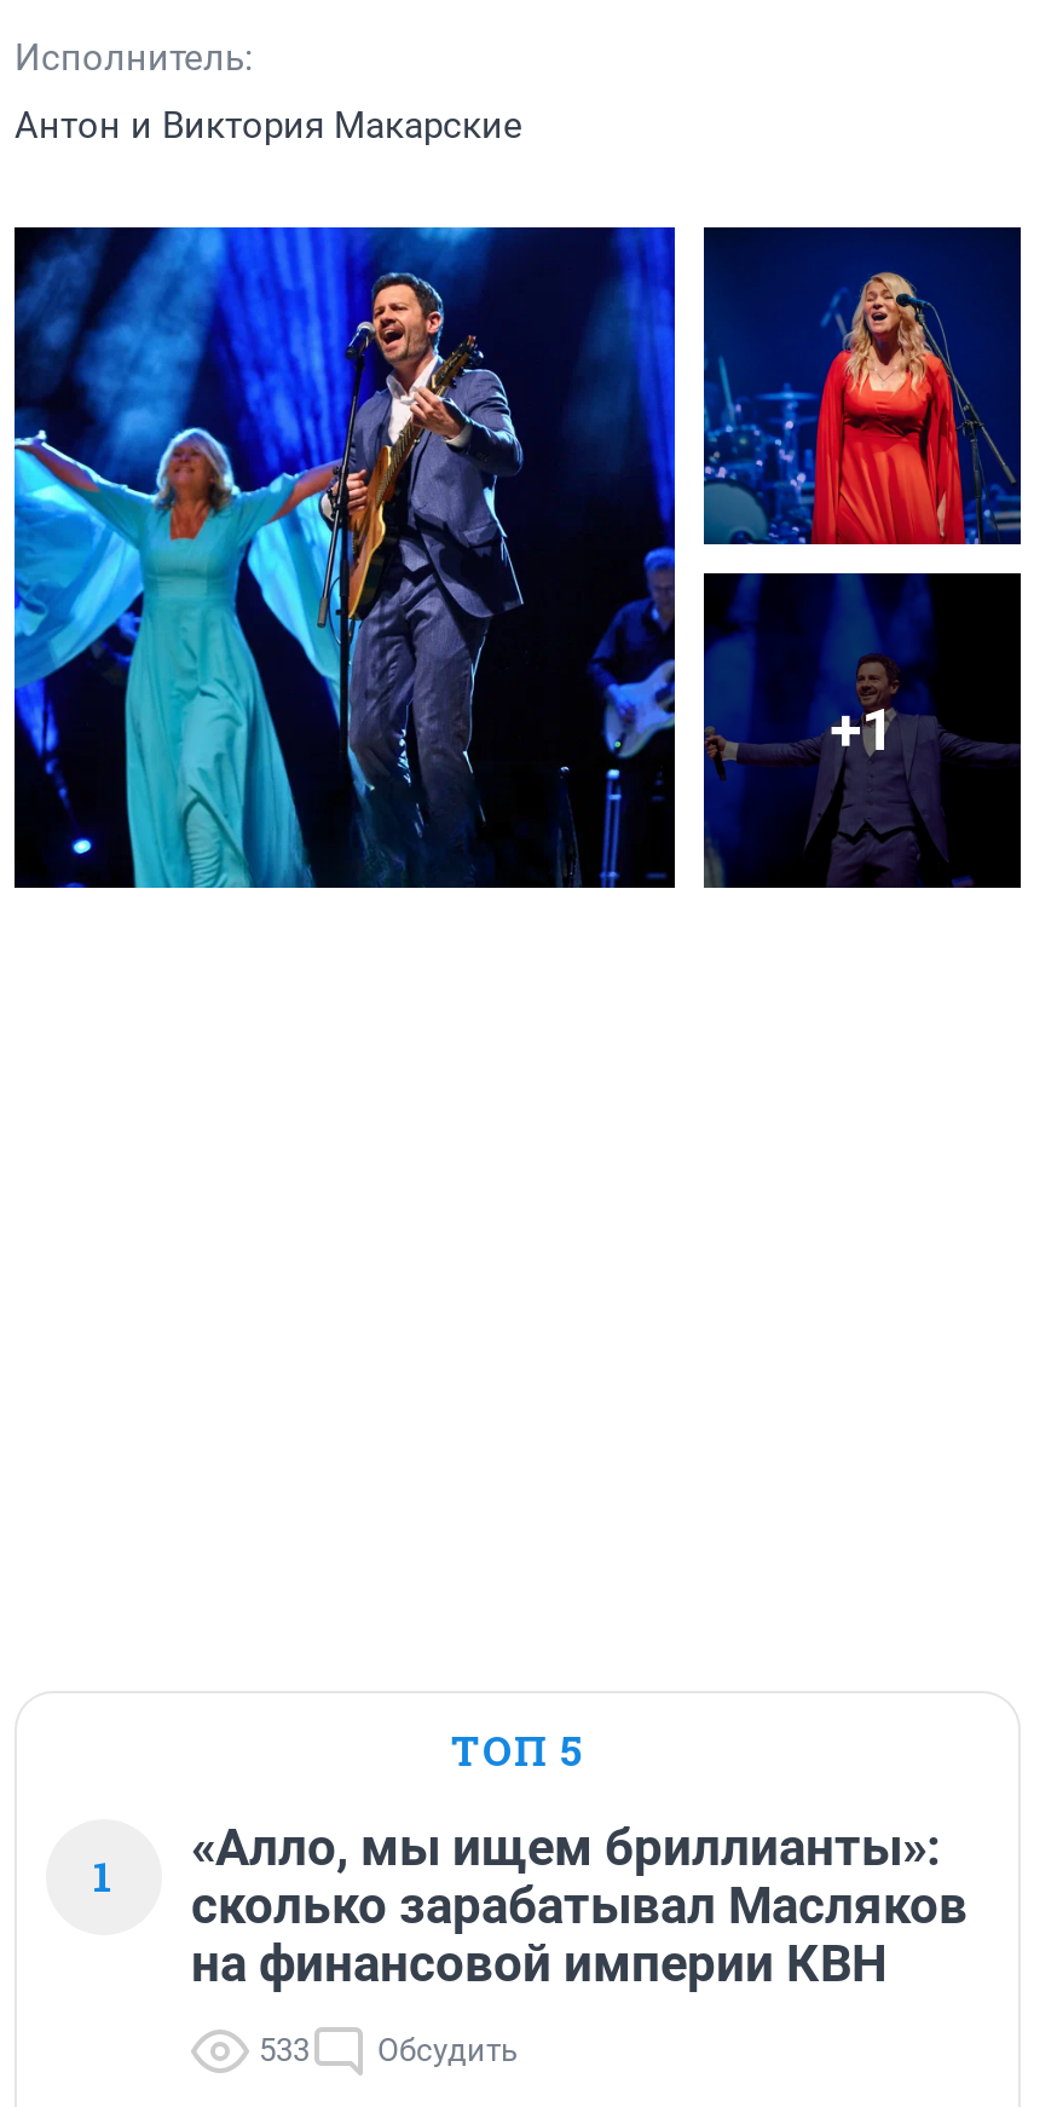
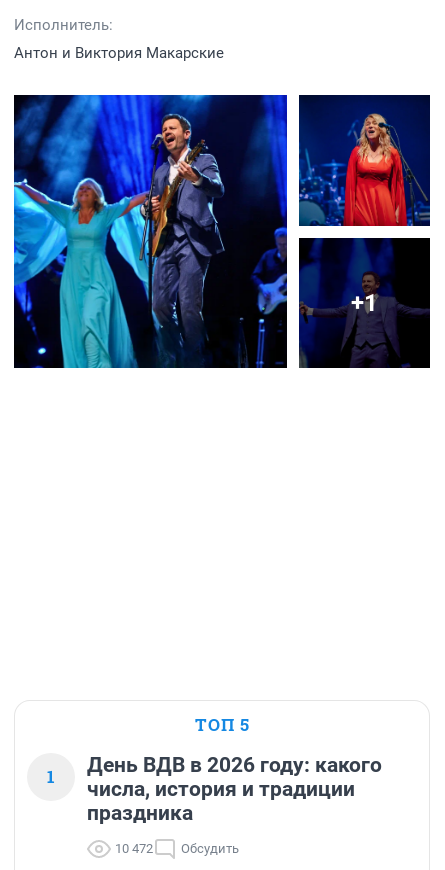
- «Алло, мы ищем бриллианты»:
- сколько зарабатывал Масляков
- на финансовой империи КВН
+ День ВДВ в 2026 году: какого
+ числа, история и традиции
+ праздника

- 533 Обсудить
+ 10 472 Обсудить
